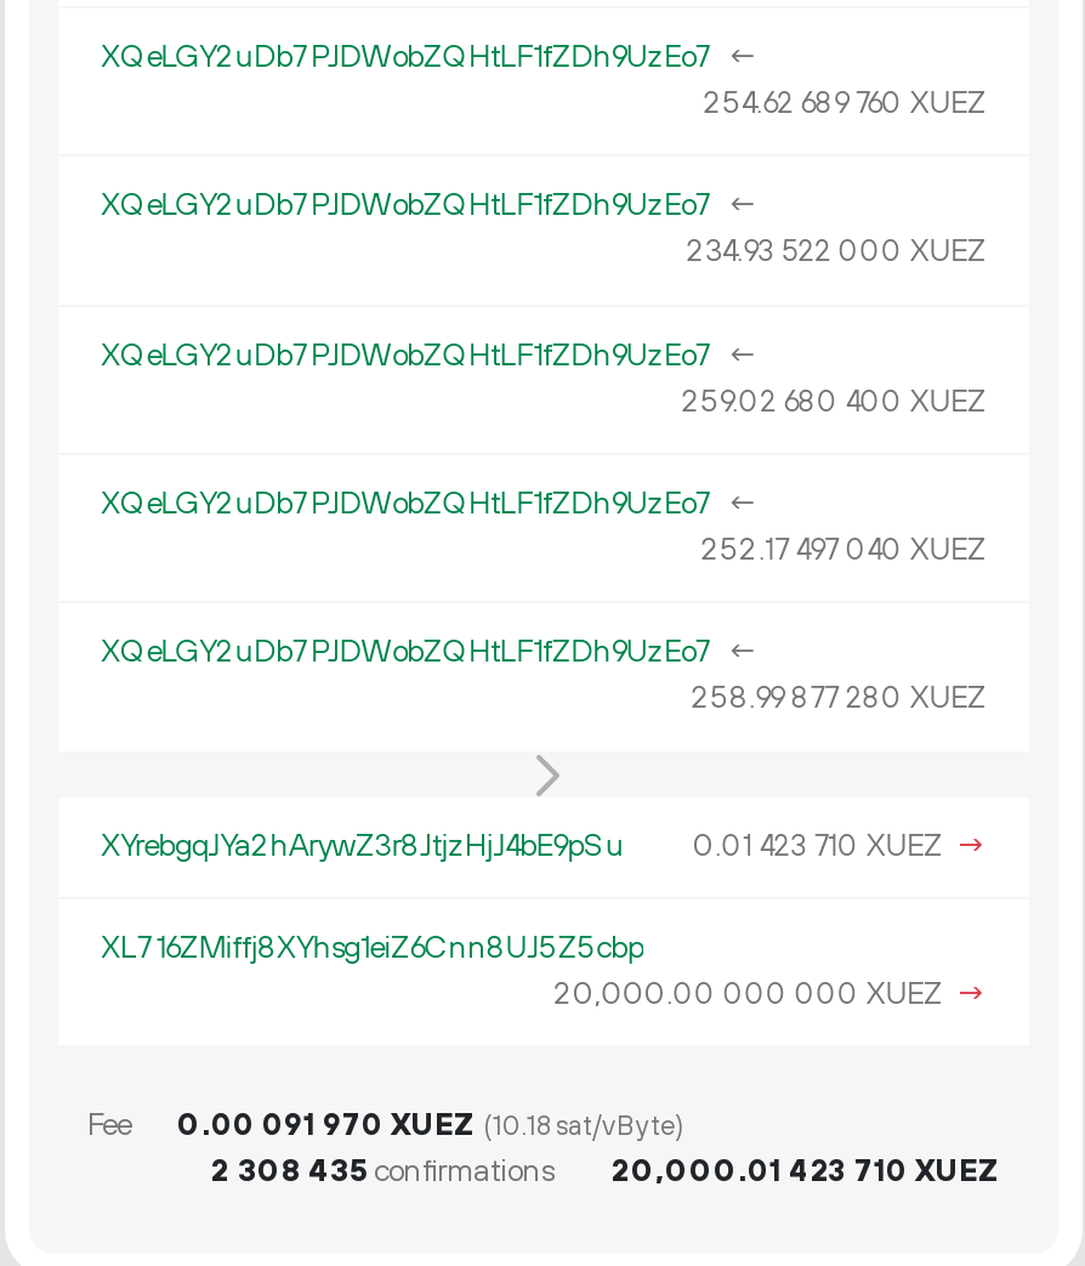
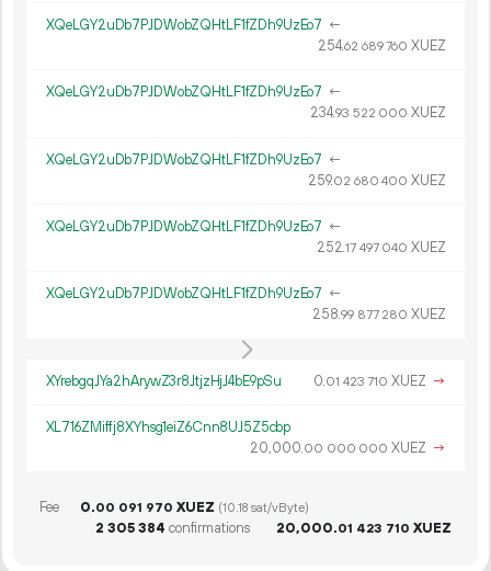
- 2 308 435 confirmations
+ 2 305 384 confirmations
